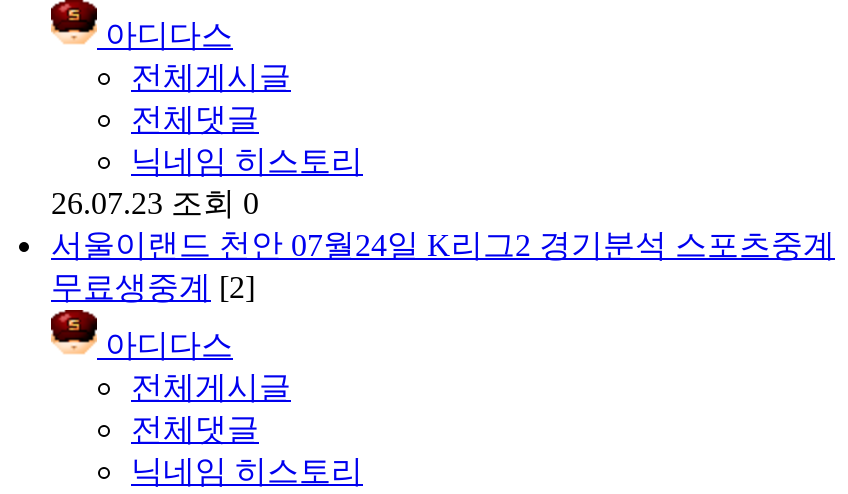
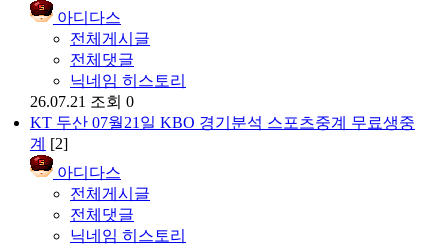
- 26.07.23 조회 0
- 서울이랜드 천안 07월24일 K리그2 경기분석 스포츠중계
- 무료생중계 [2]
+ 26.07.21 조회 0
+ KT 두산 07월21일 KBO 경기분석 스포츠중계 무료생중
+ 계 [2]
